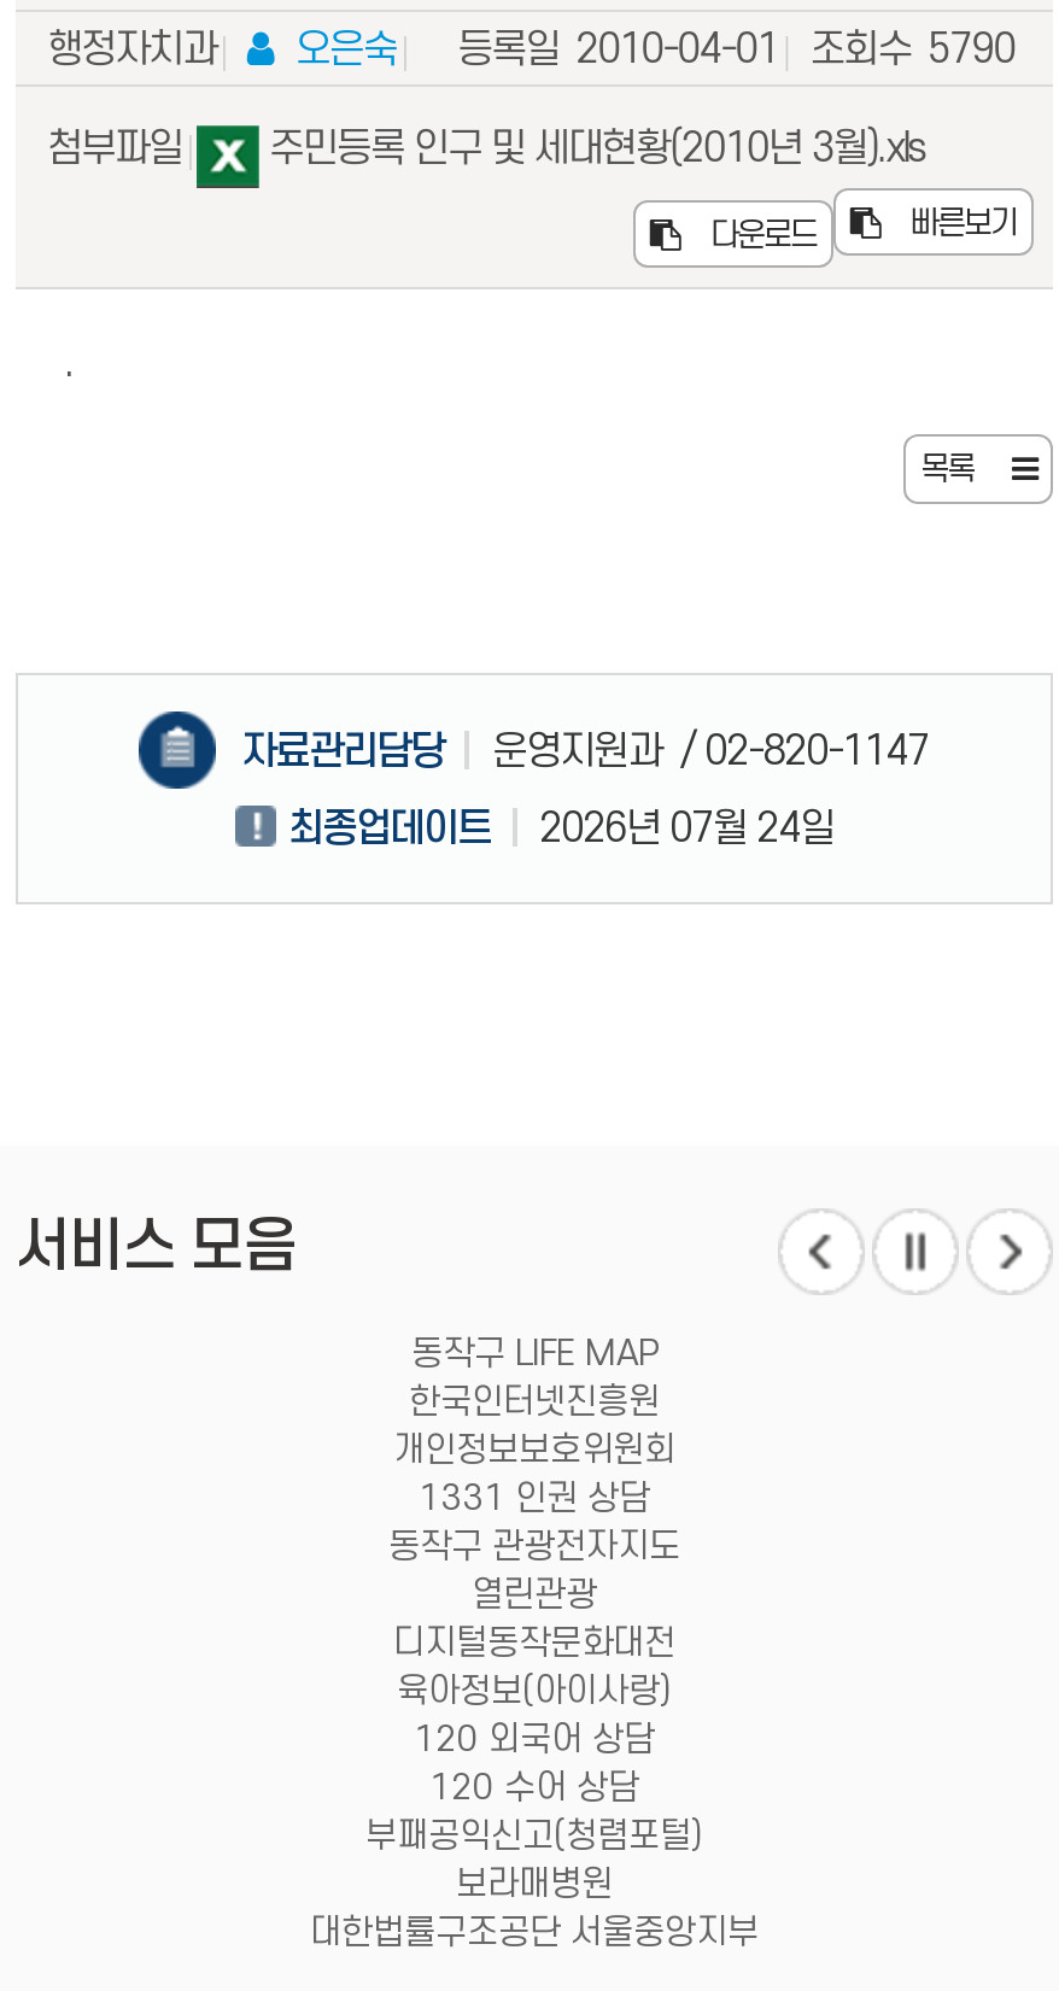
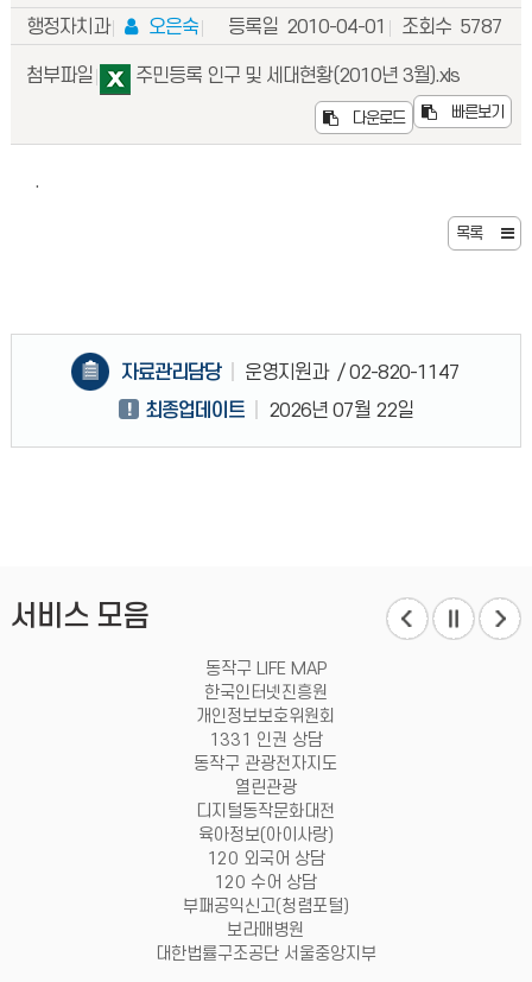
- 행정자치과 오은숙 등록일 2010-04-01 조회수 5790
+ 행정자치과 오은숙 등록일 2010-04-01 조회수 5787

- 최종업데이트 2026년 07월 24일
+ 최종업데이트 2026년 07월 22일
